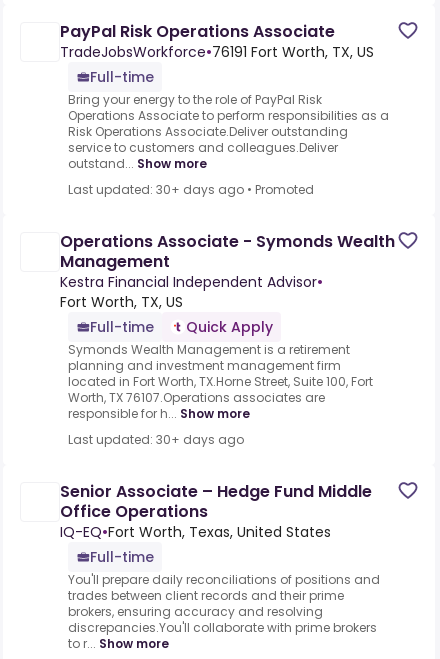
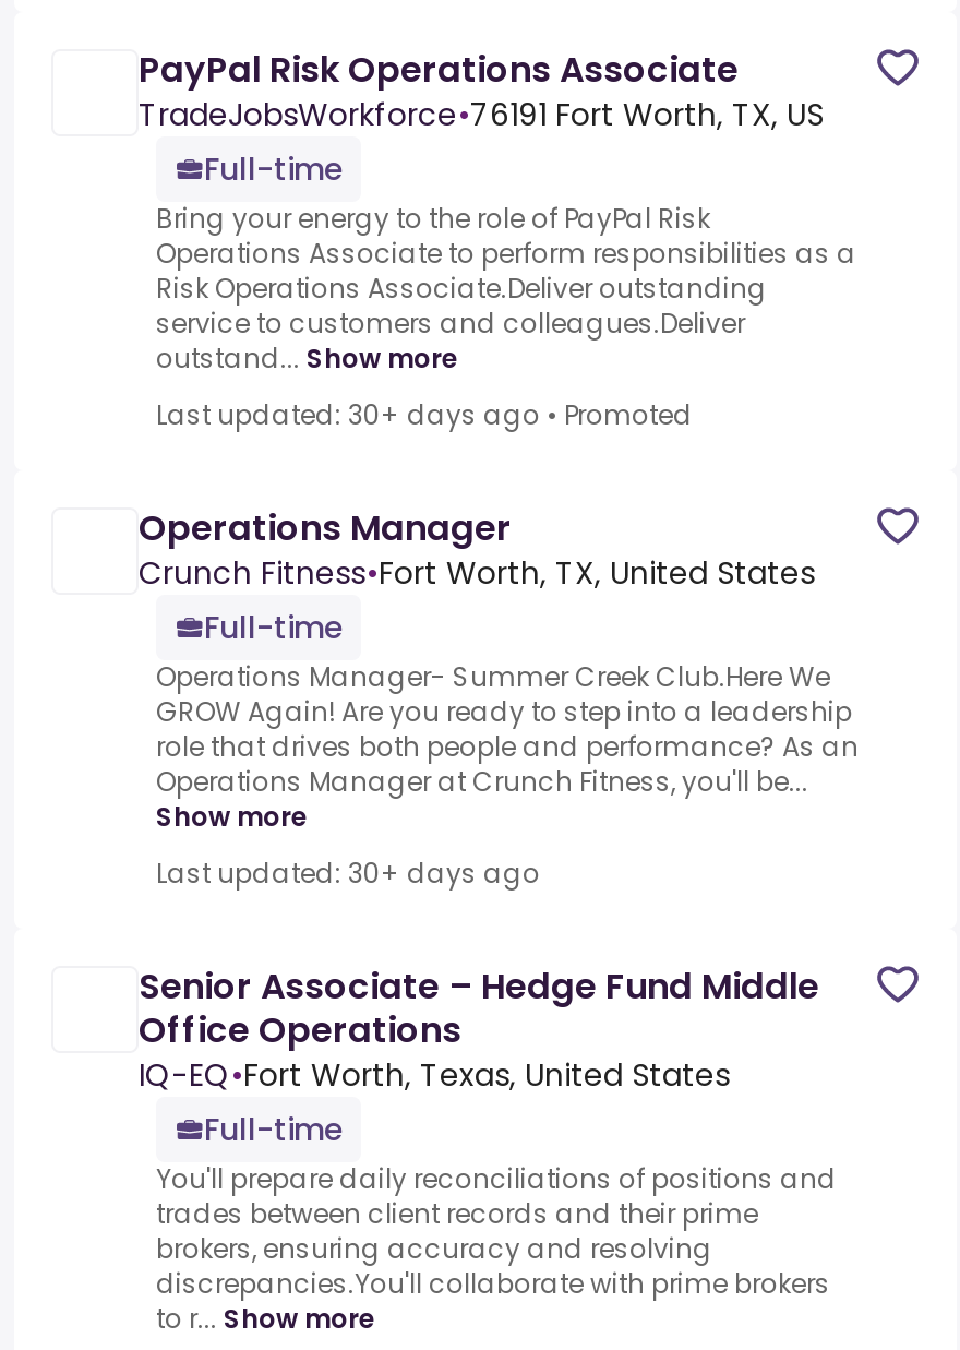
- Operations Associate - Symonds Wealth
- Management
- Kestra Financial Independent Advisor•
- Fort Worth, TX, US
+ Operations Manager
+ Crunch Fitness•Fort Worth, TX, United States

- Quick Apply
- Symonds Wealth Management is a retirement
- planning and investment management firm
- located in Fort Worth, TX.Horne Street, Suite 100, Fort
- Worth, TX 76107.Operations associates are
- responsible for h... Show more
+ Operations Manager- Summer Creek Club.Here We
+ GROW Again! Are you ready to step into a leadership
+ role that drives both people and performance? As an
+ Operations Manager at Crunch Fitness, you'll be...
+ Show more
